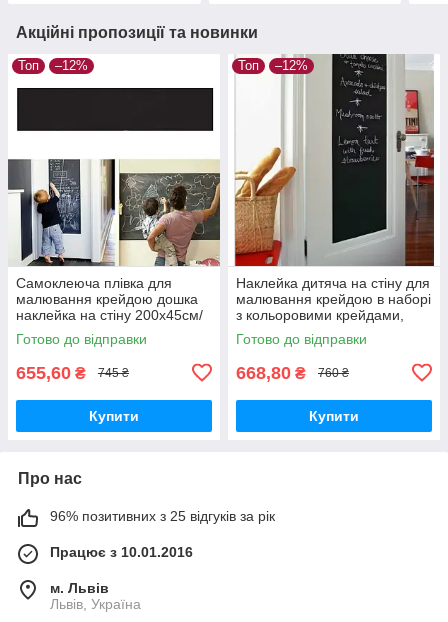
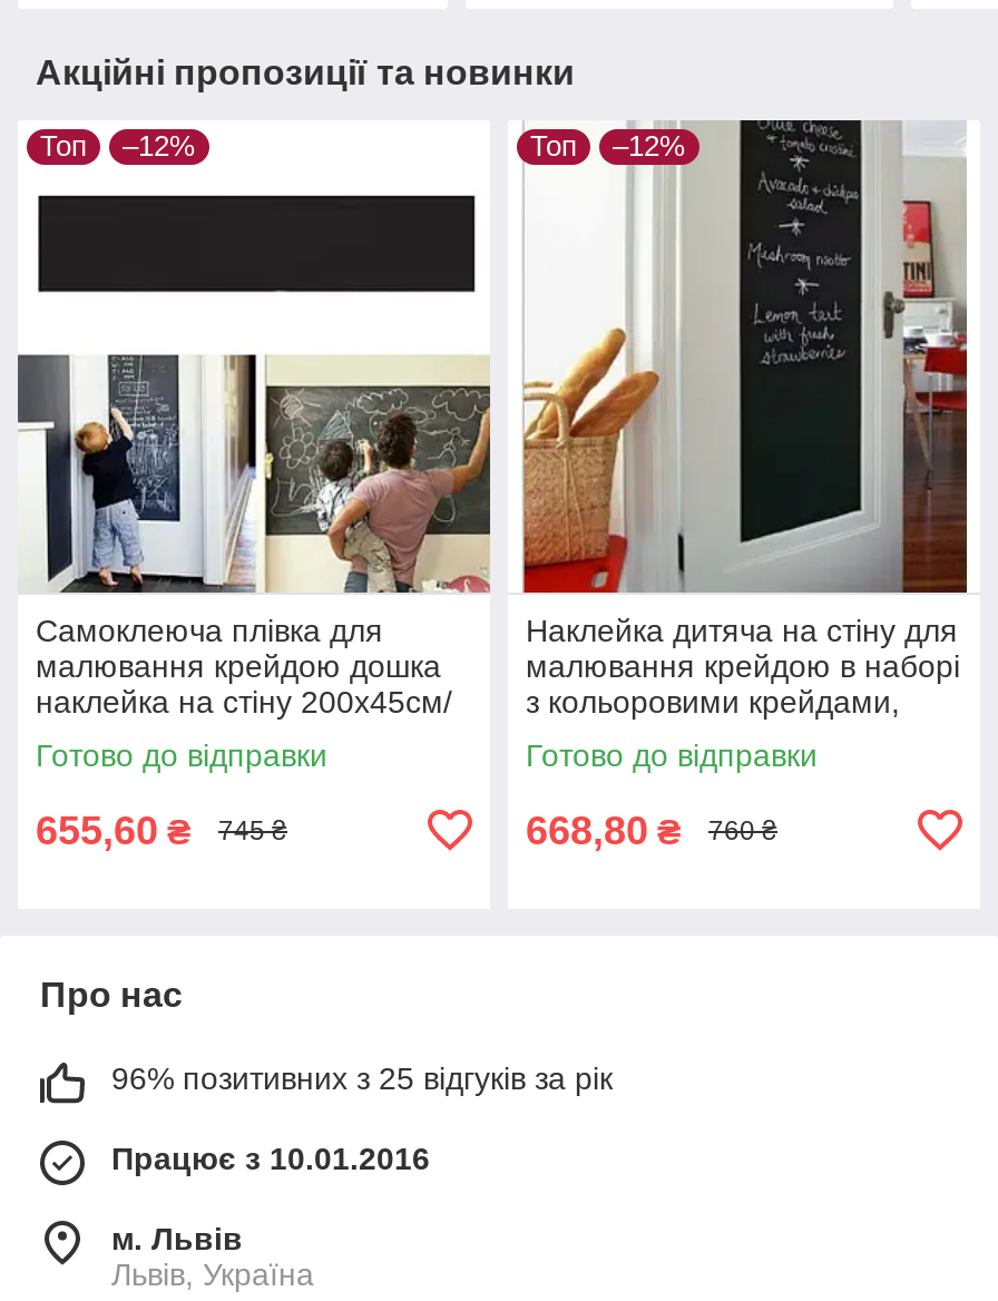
- Купити

- Купити
